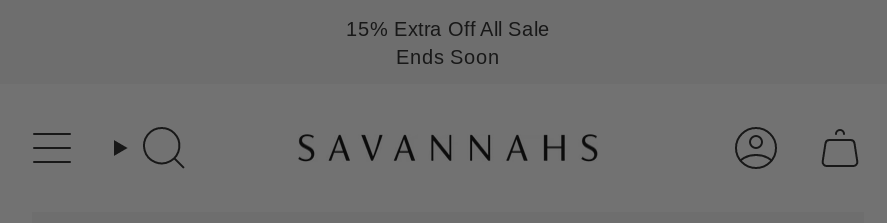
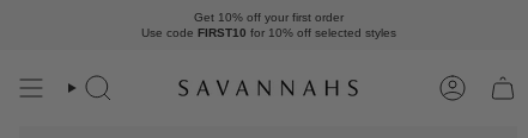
- 15% Extra Off All Sale
- Ends Soon
+ Get 10% off your first order
+ Use code FIRST10 for 10% off selected styles
